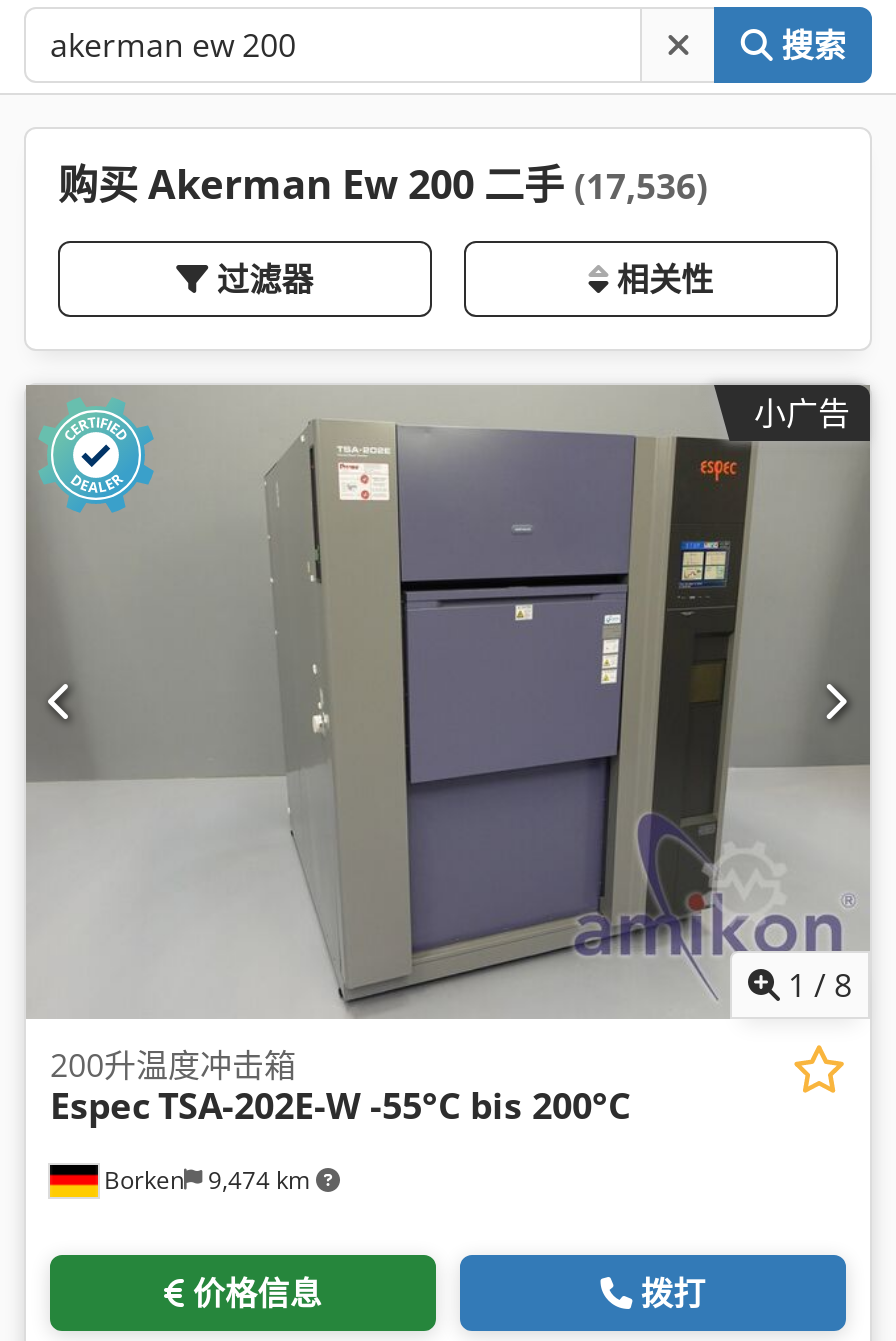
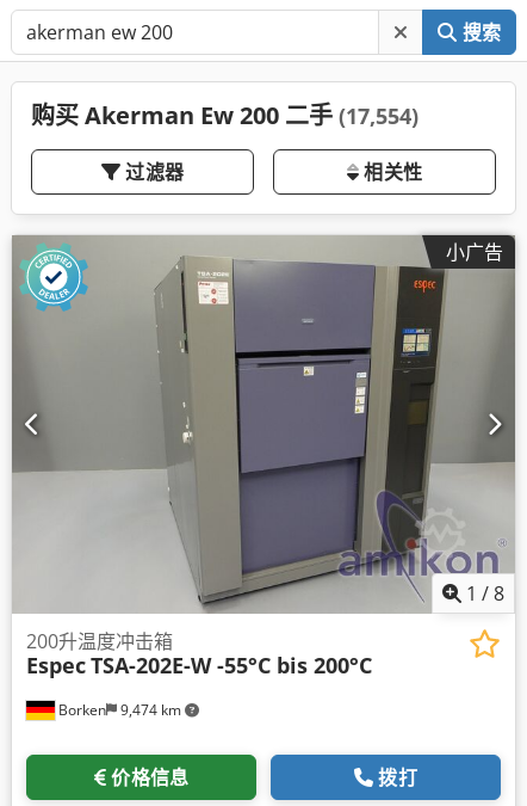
- 购买 Akerman Ew 200 二手(17,536)
+ 购买 Akerman Ew 200 二手(17,554)
